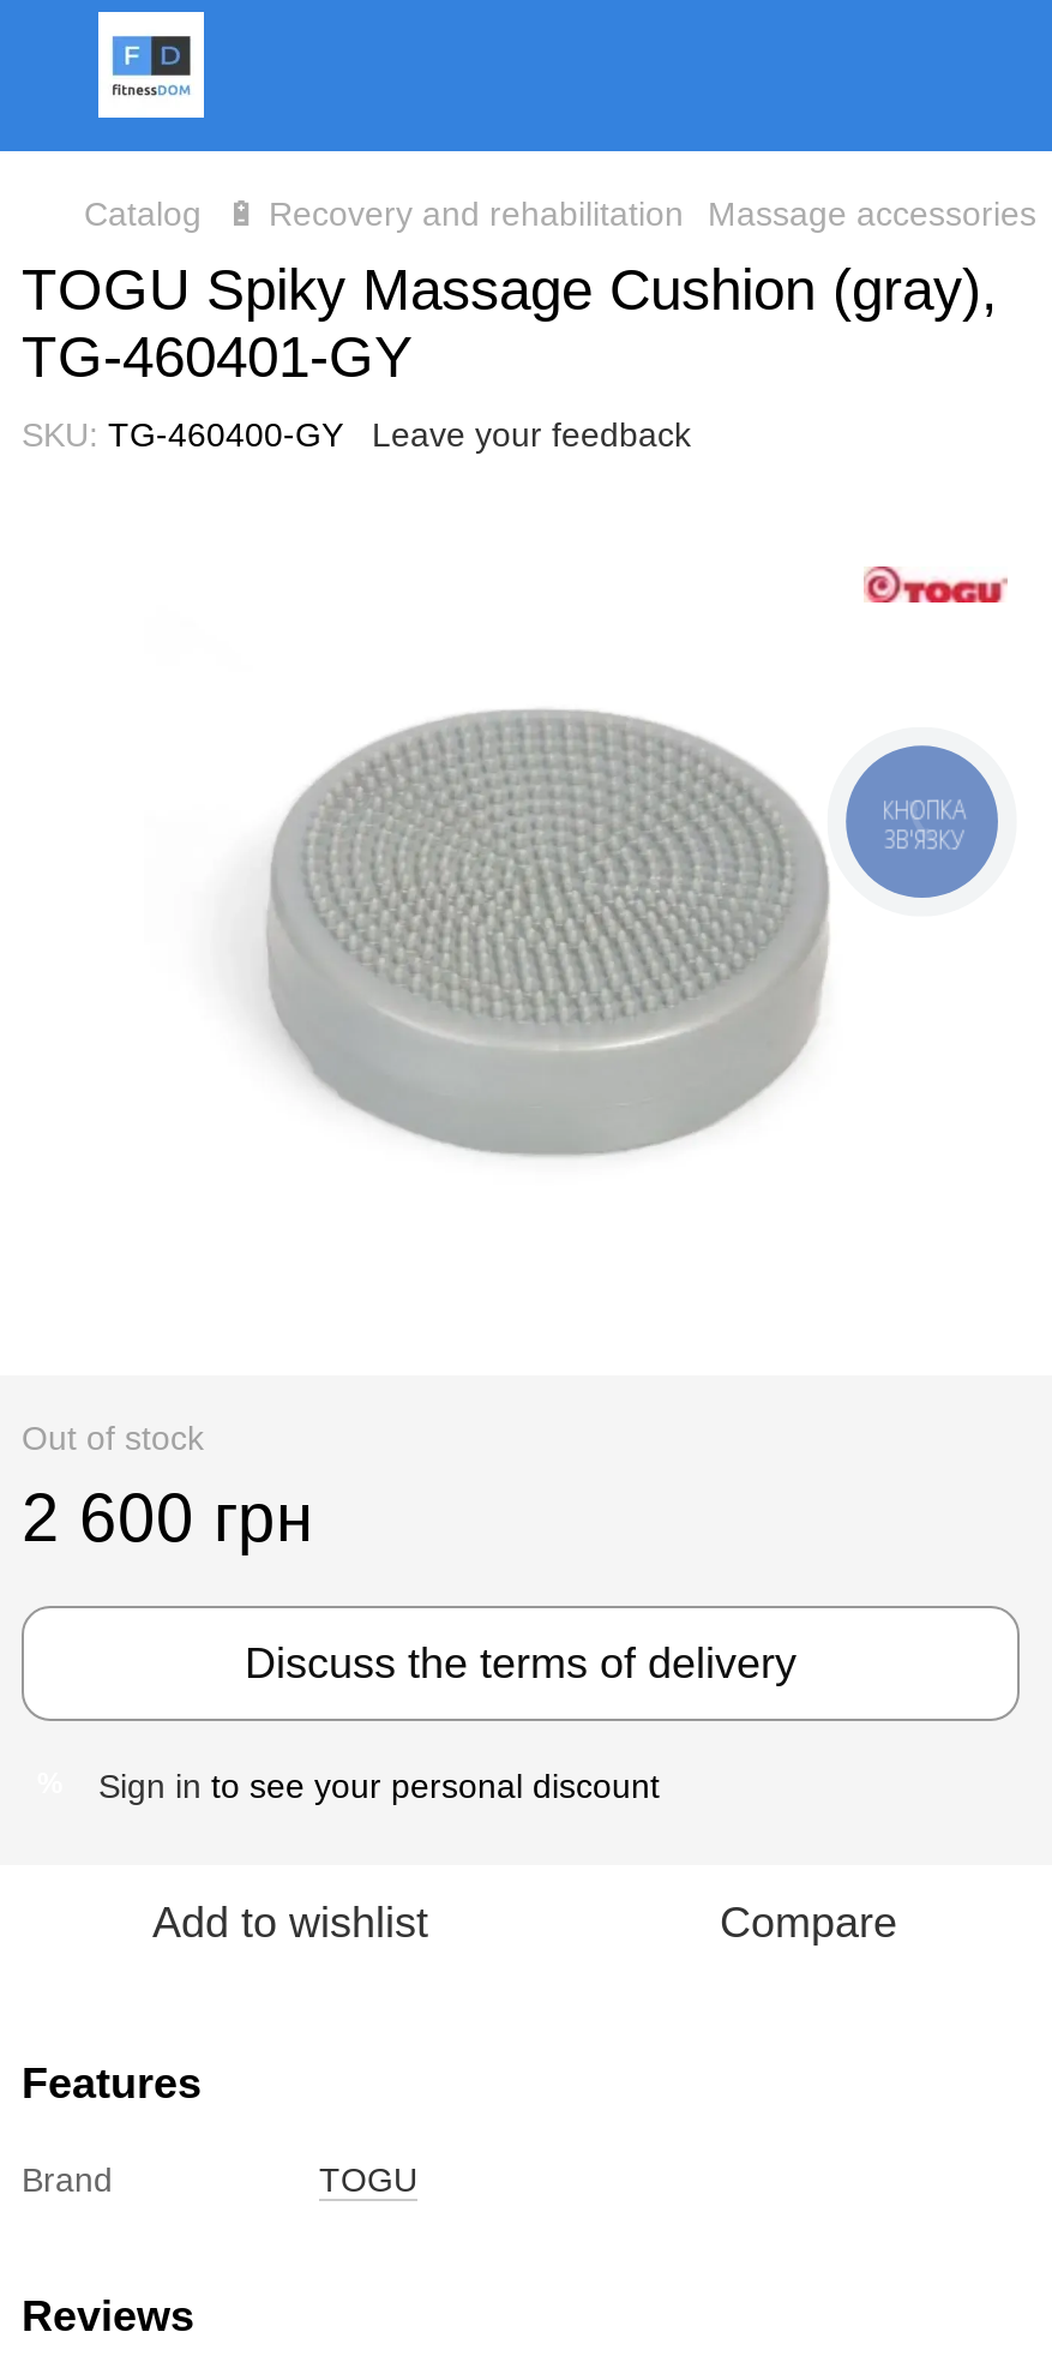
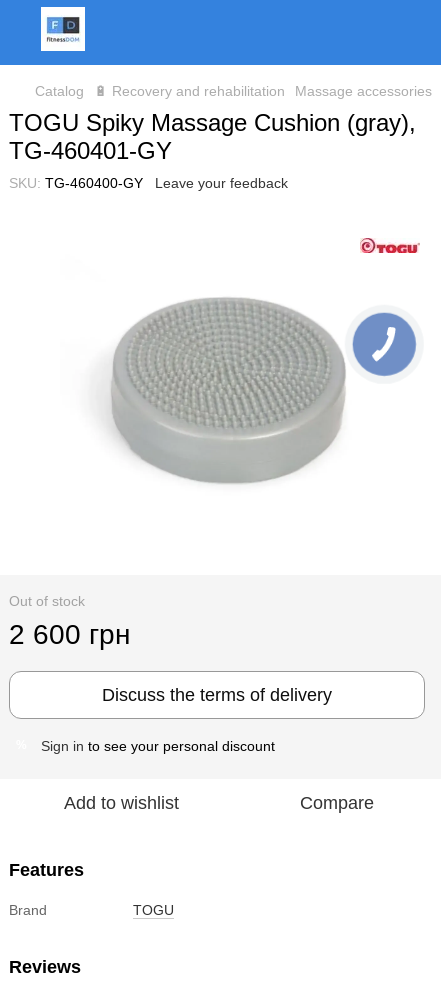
- КНОПКА
- ЗВ'ЯЗКУ
